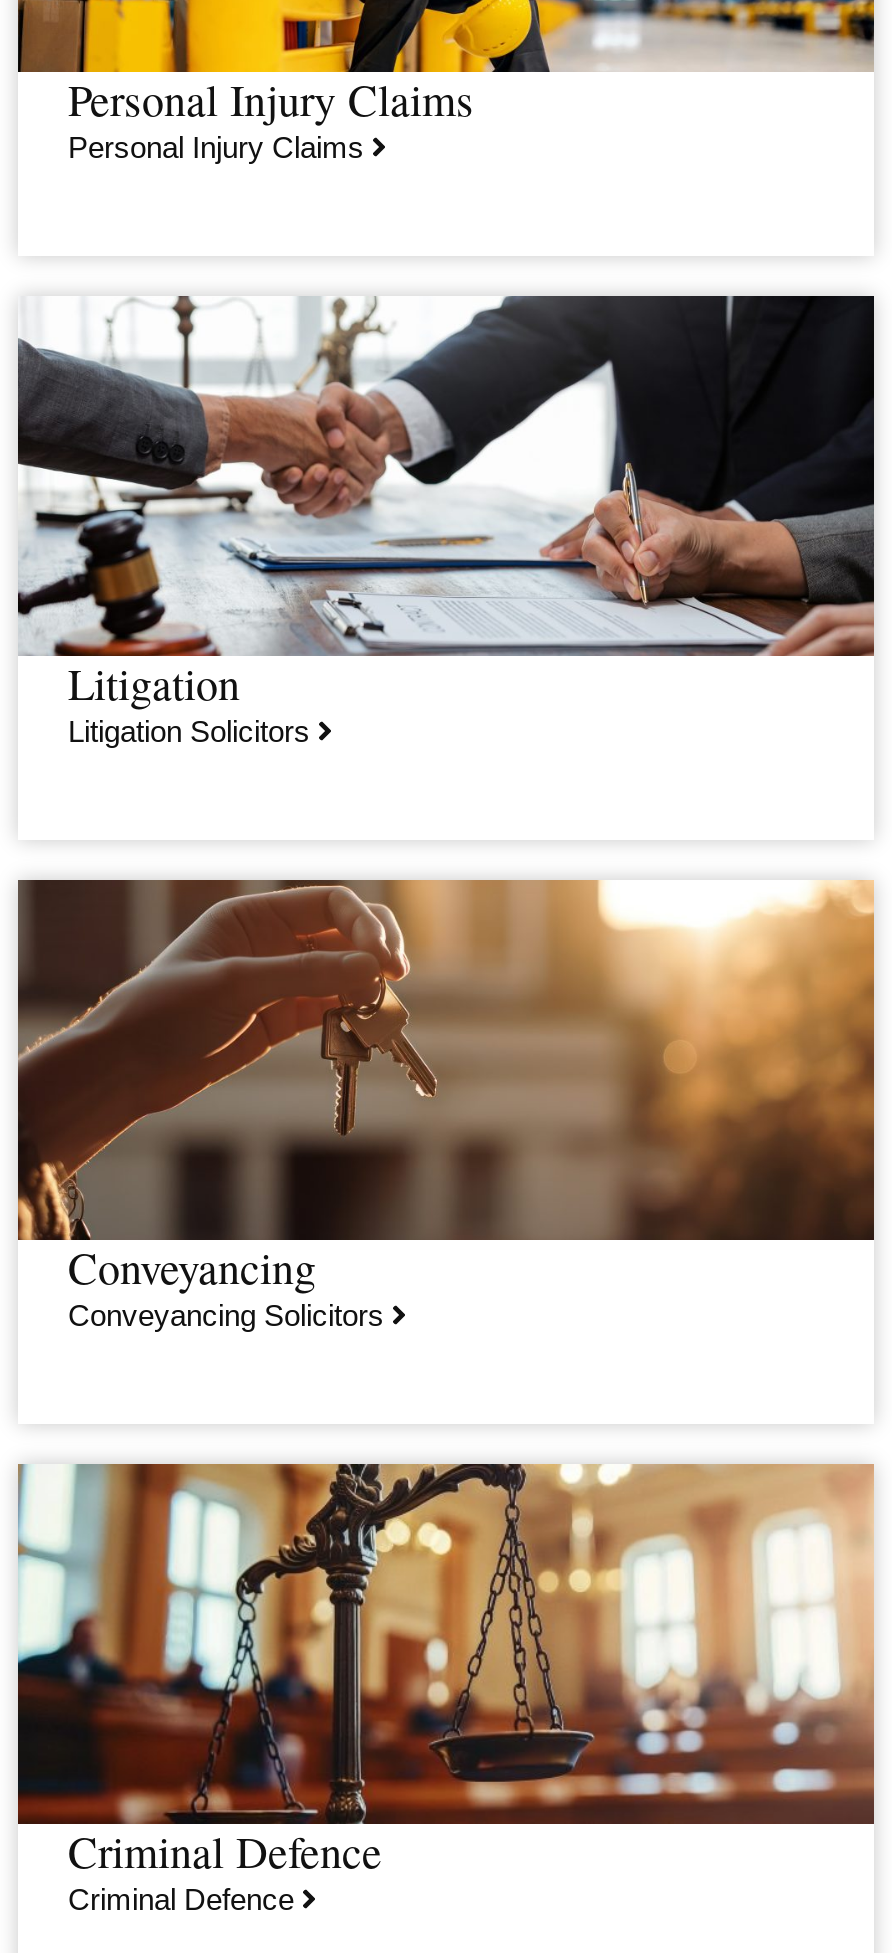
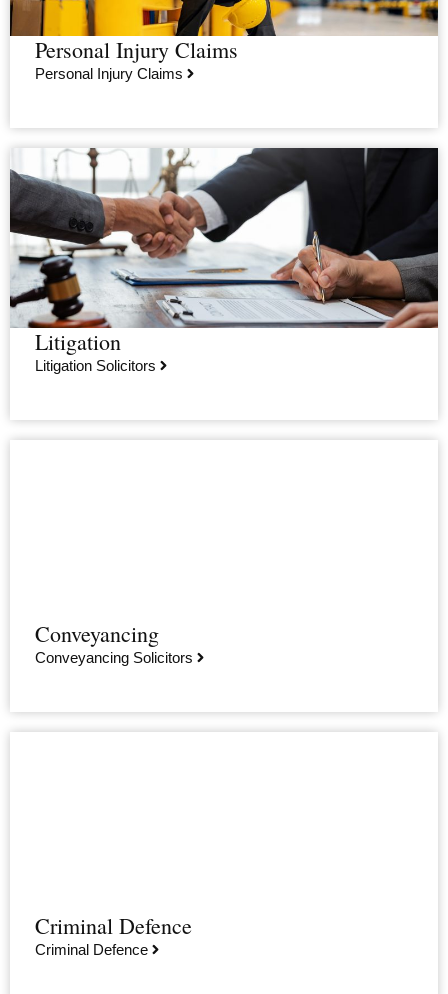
- [image]

- [image]
